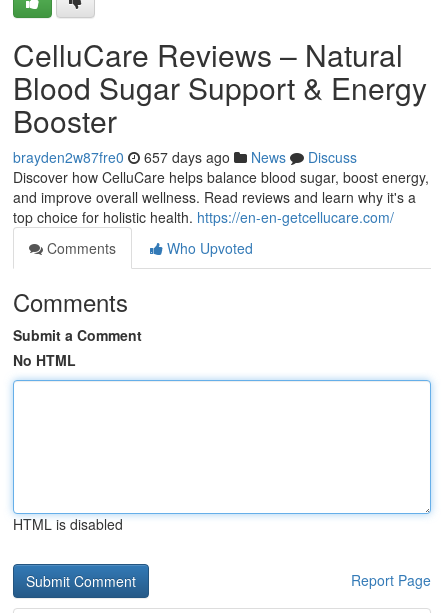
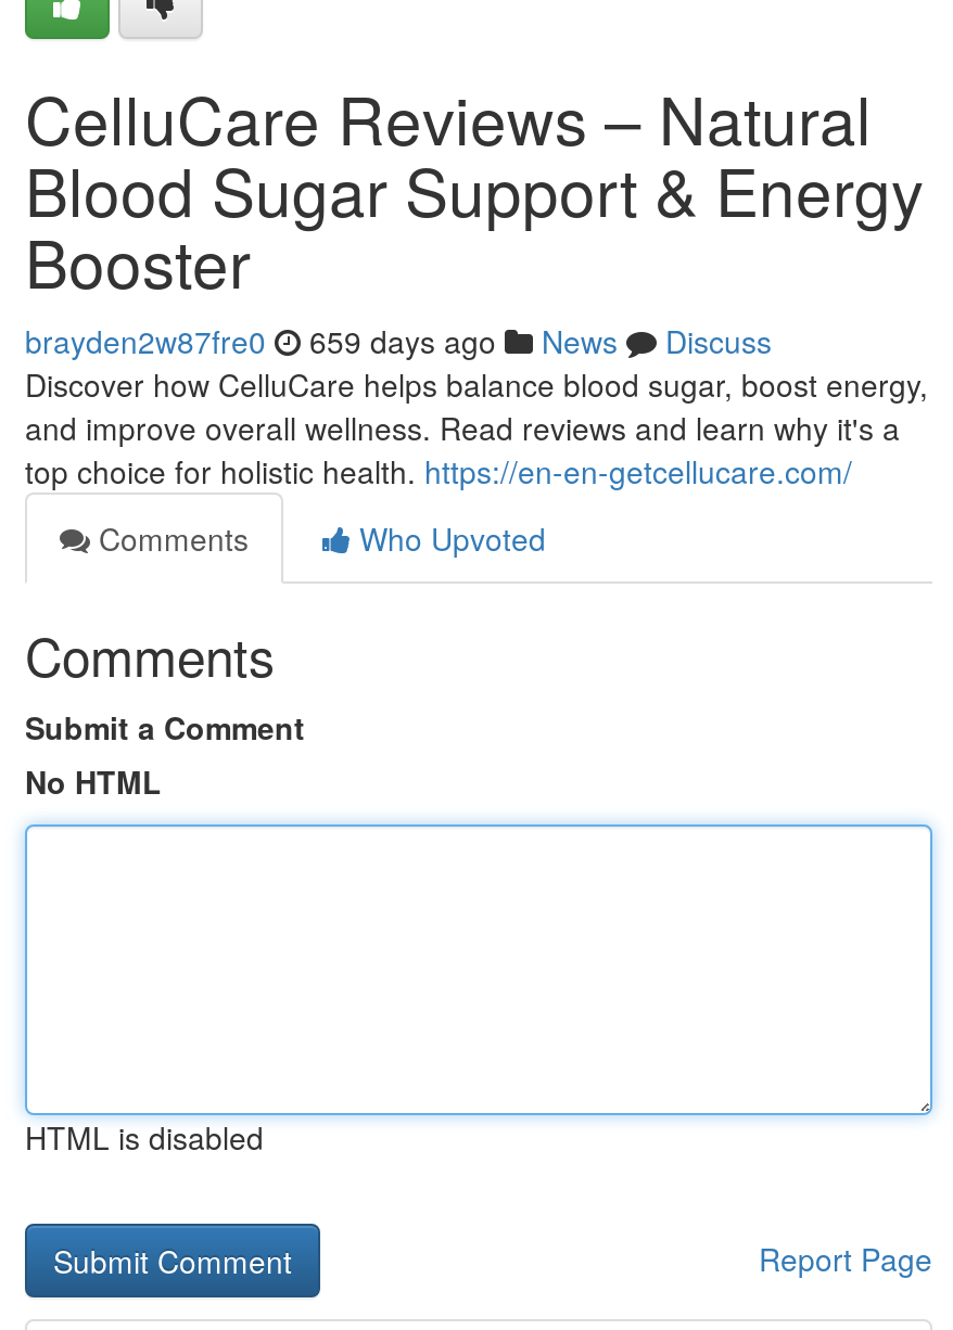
- brayden2w87fre0 657 days ago News Discuss
+ brayden2w87fre0 659 days ago News Discuss
